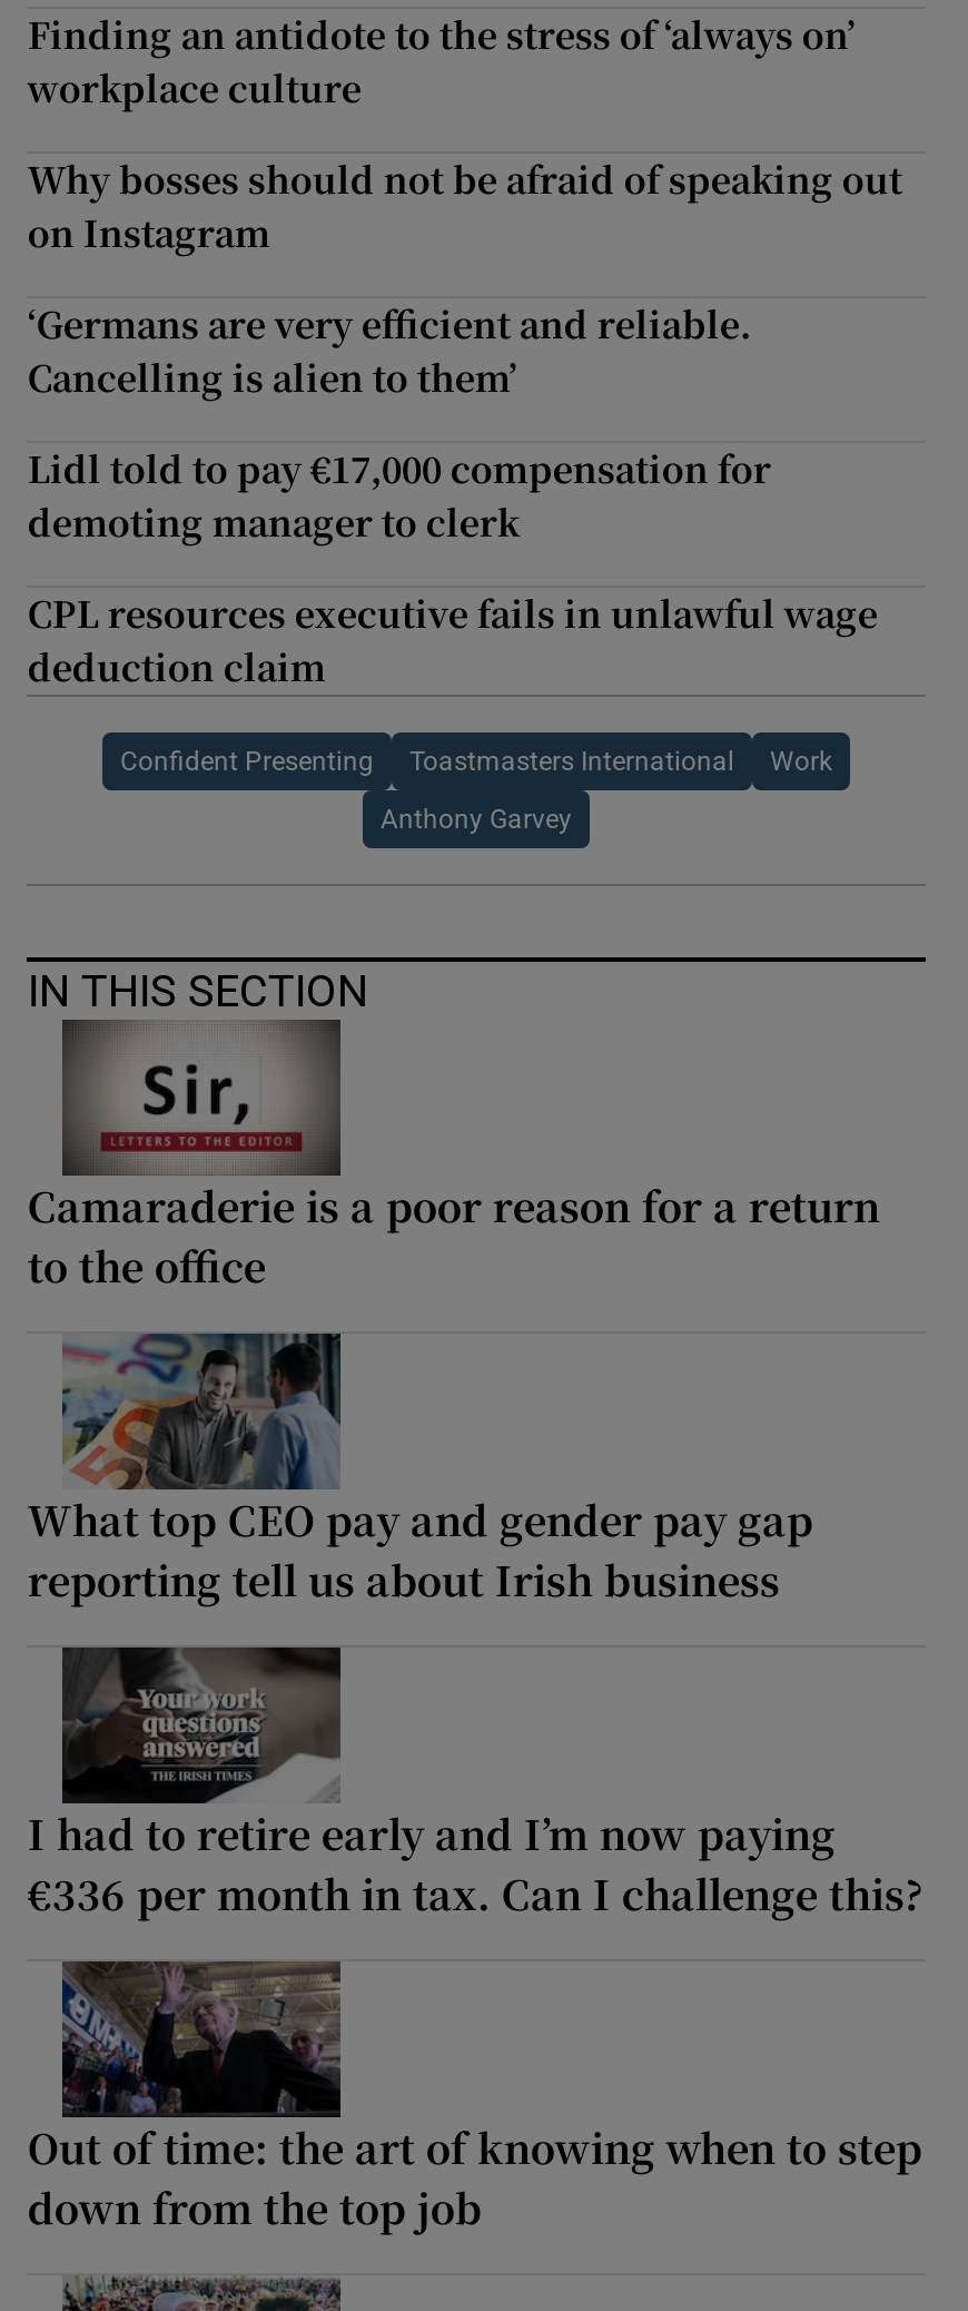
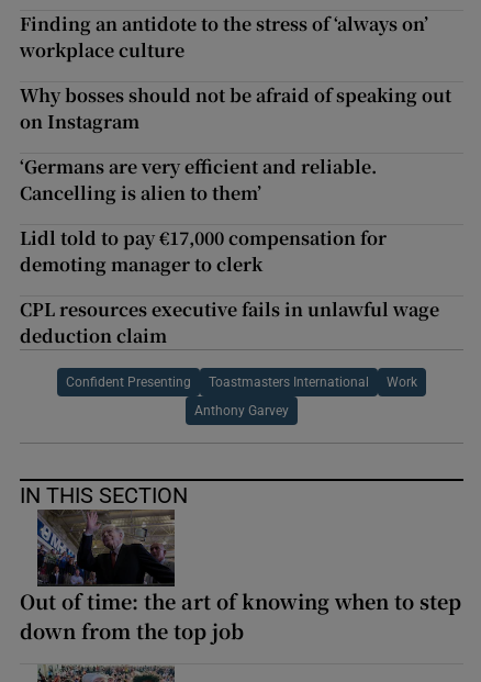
- [image]
- Camaraderie is a poor reason for a return
- to the office

- [image]
- What top CEO pay and gender pay gap
- reporting tell us about Irish business

- [image]
- I had to retire early and I’m now paying
- €336 per month in tax. Can I challenge this?
